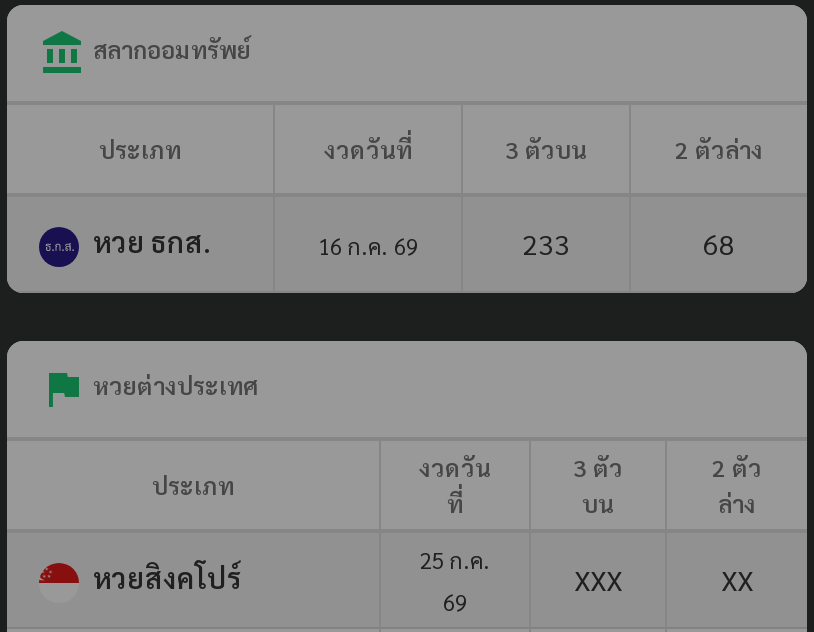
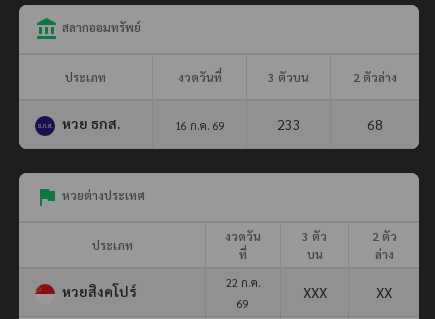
- 25 ก.ค.
+ 22 ก.ค.
